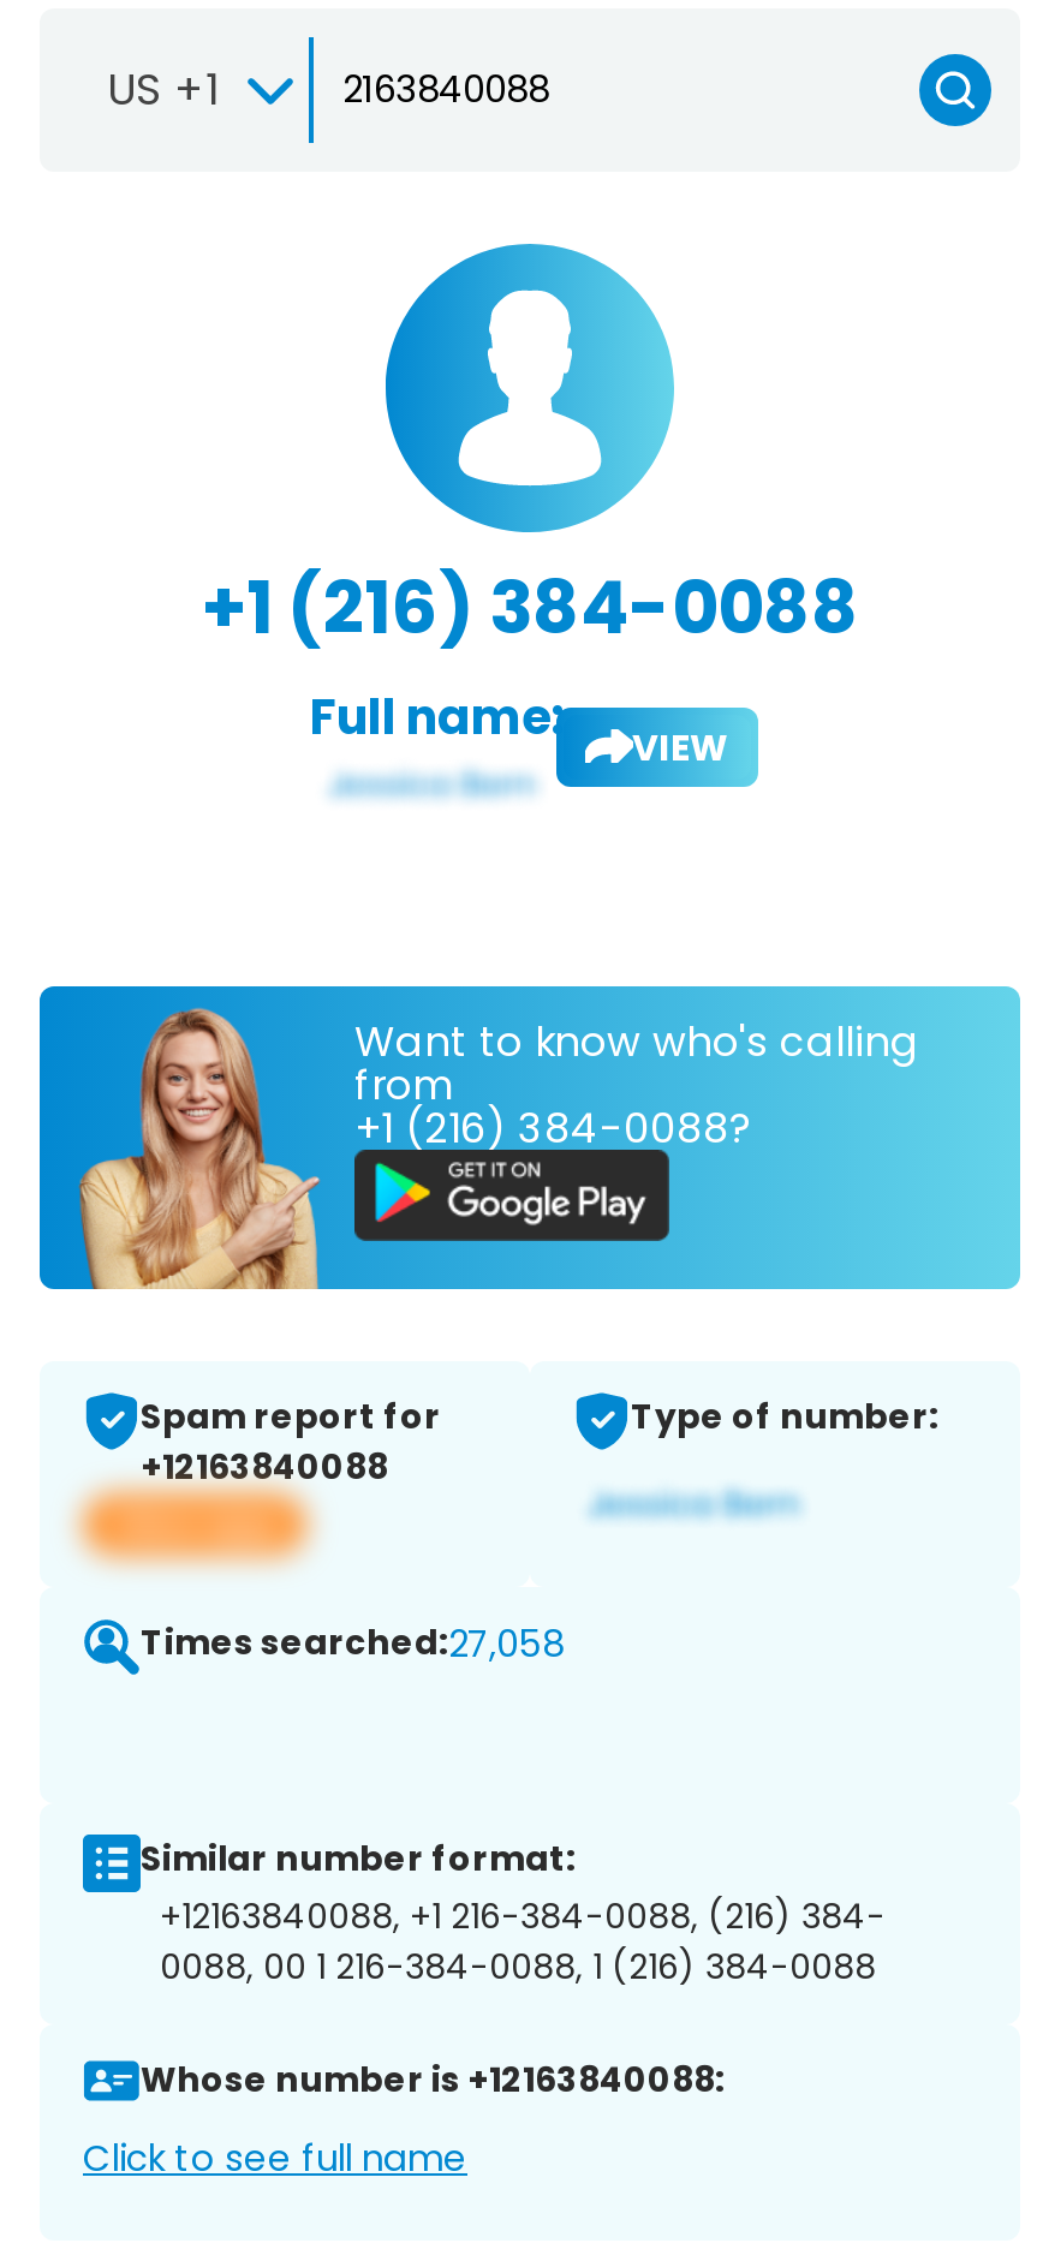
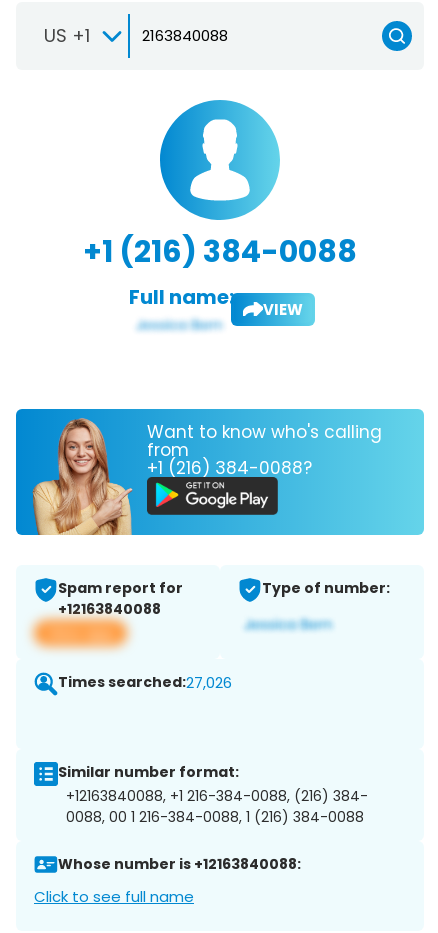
- Times searched:27,058
+ Times searched:27,026
